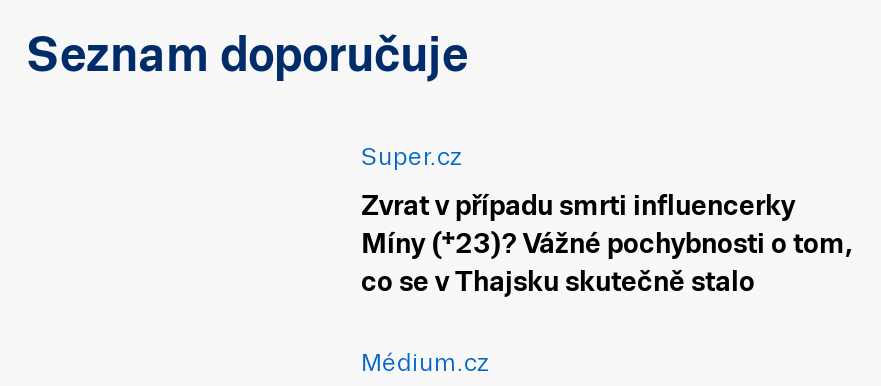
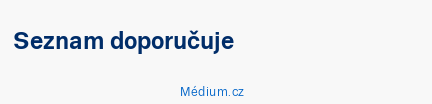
- Super.cz
- Zvrat v případu smrti influencerky
- Míny (†23)? Vážné pochybnosti o tom,
- co se v Thajsku skutečně stalo
